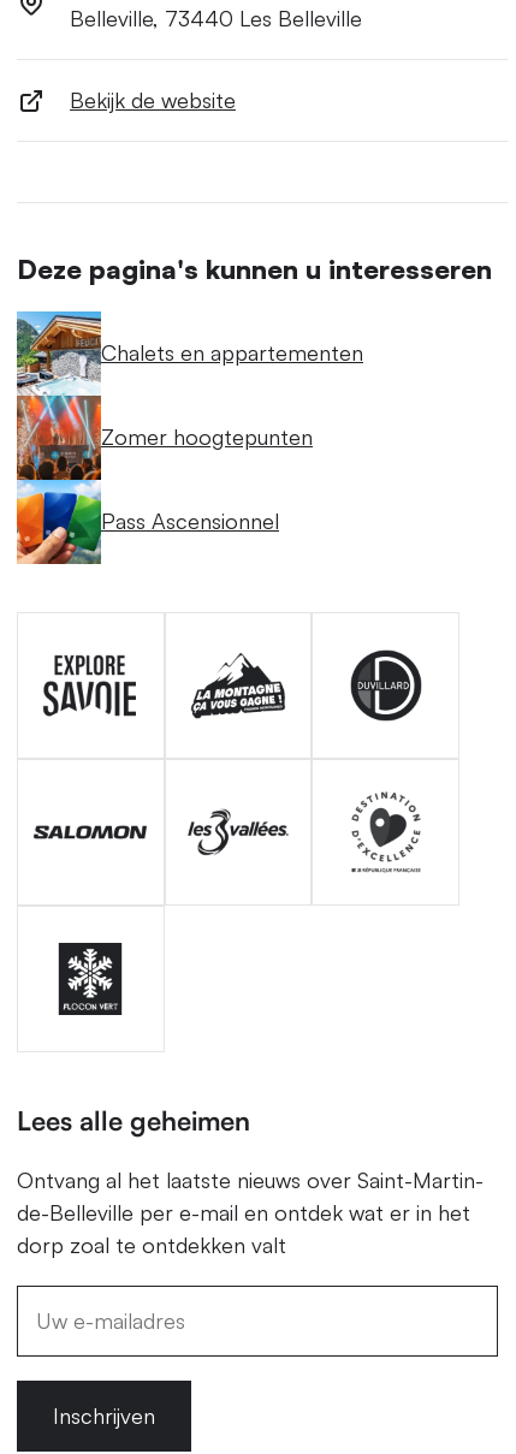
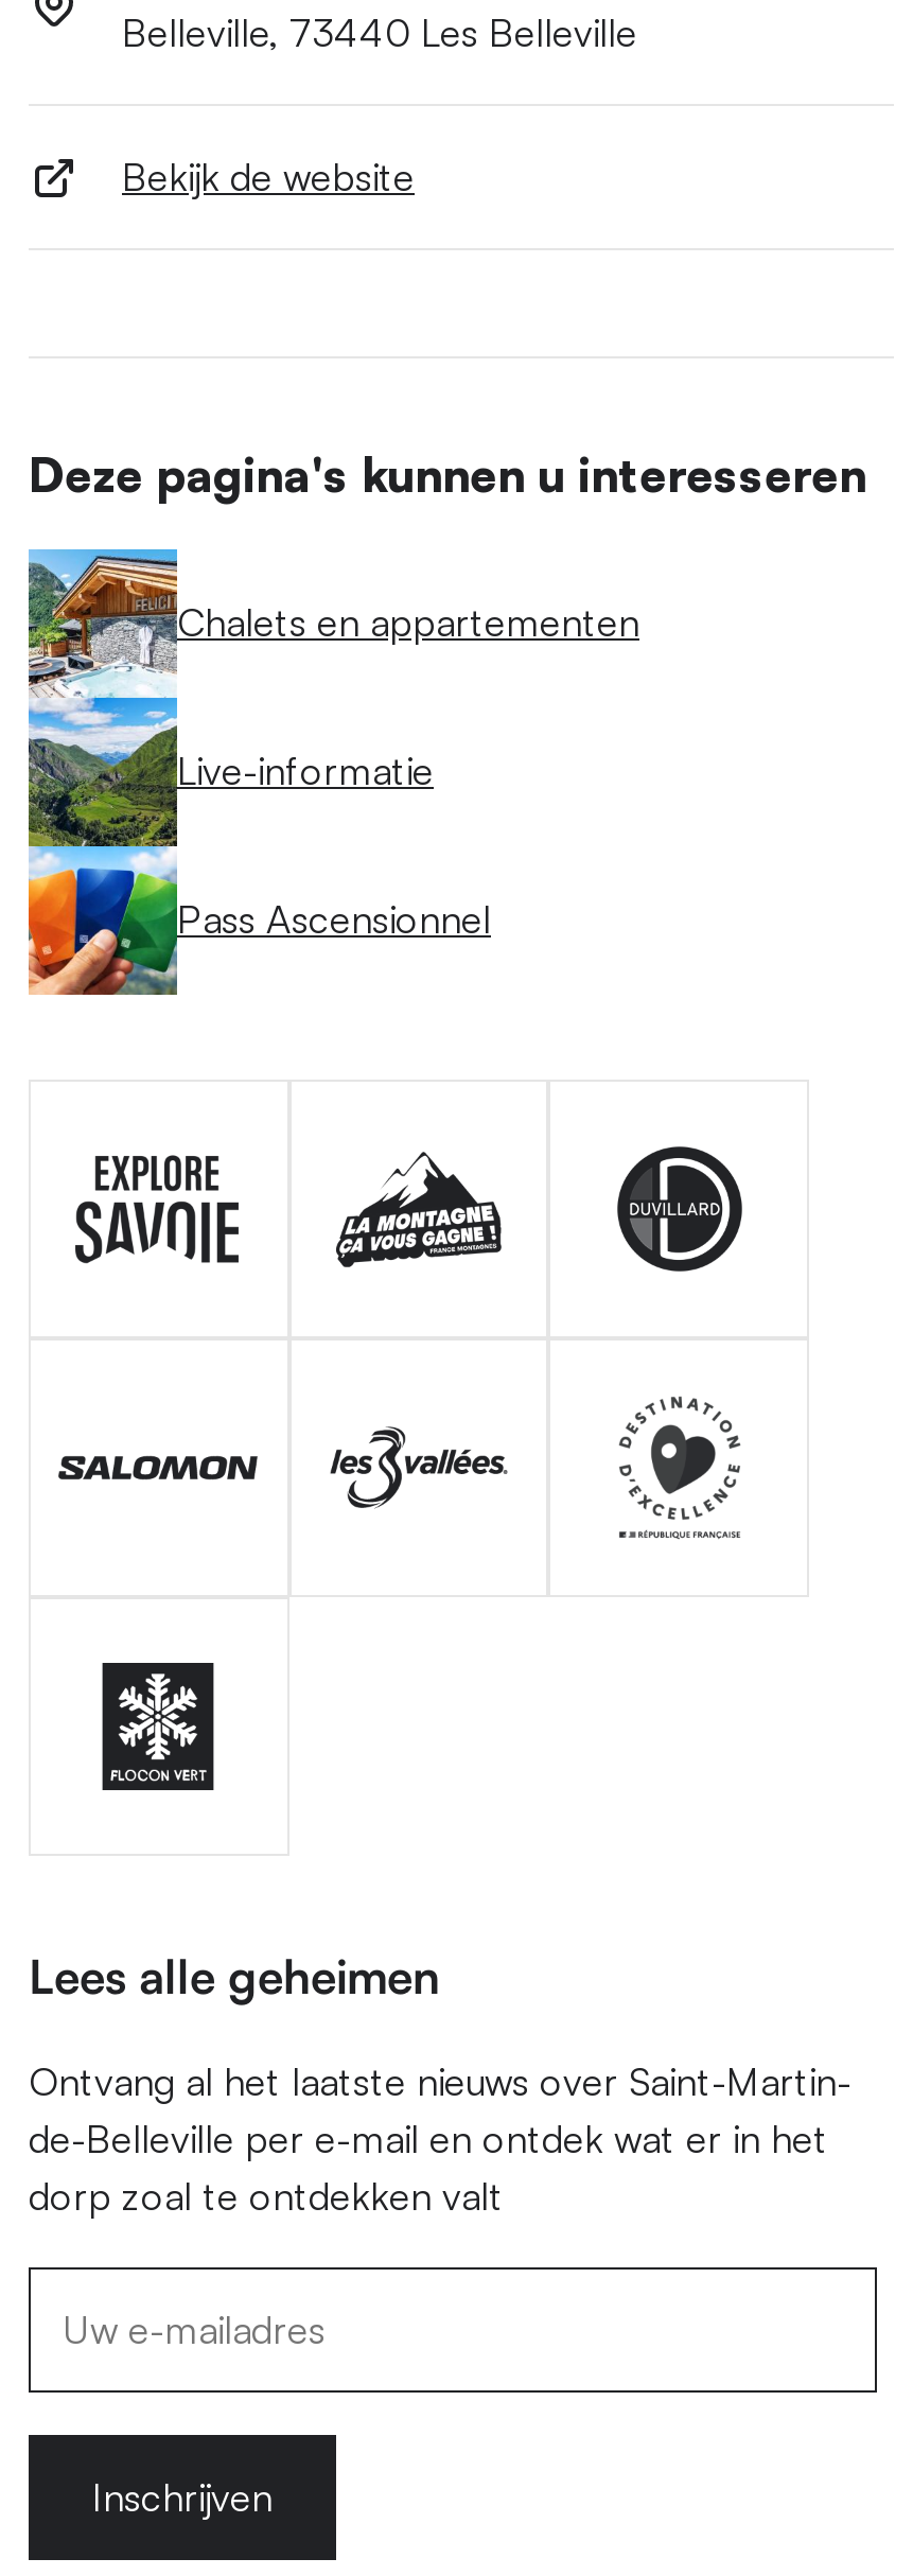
- [image]
- Zomer hoogtepunten
+ [image]
+ Live-informatie
